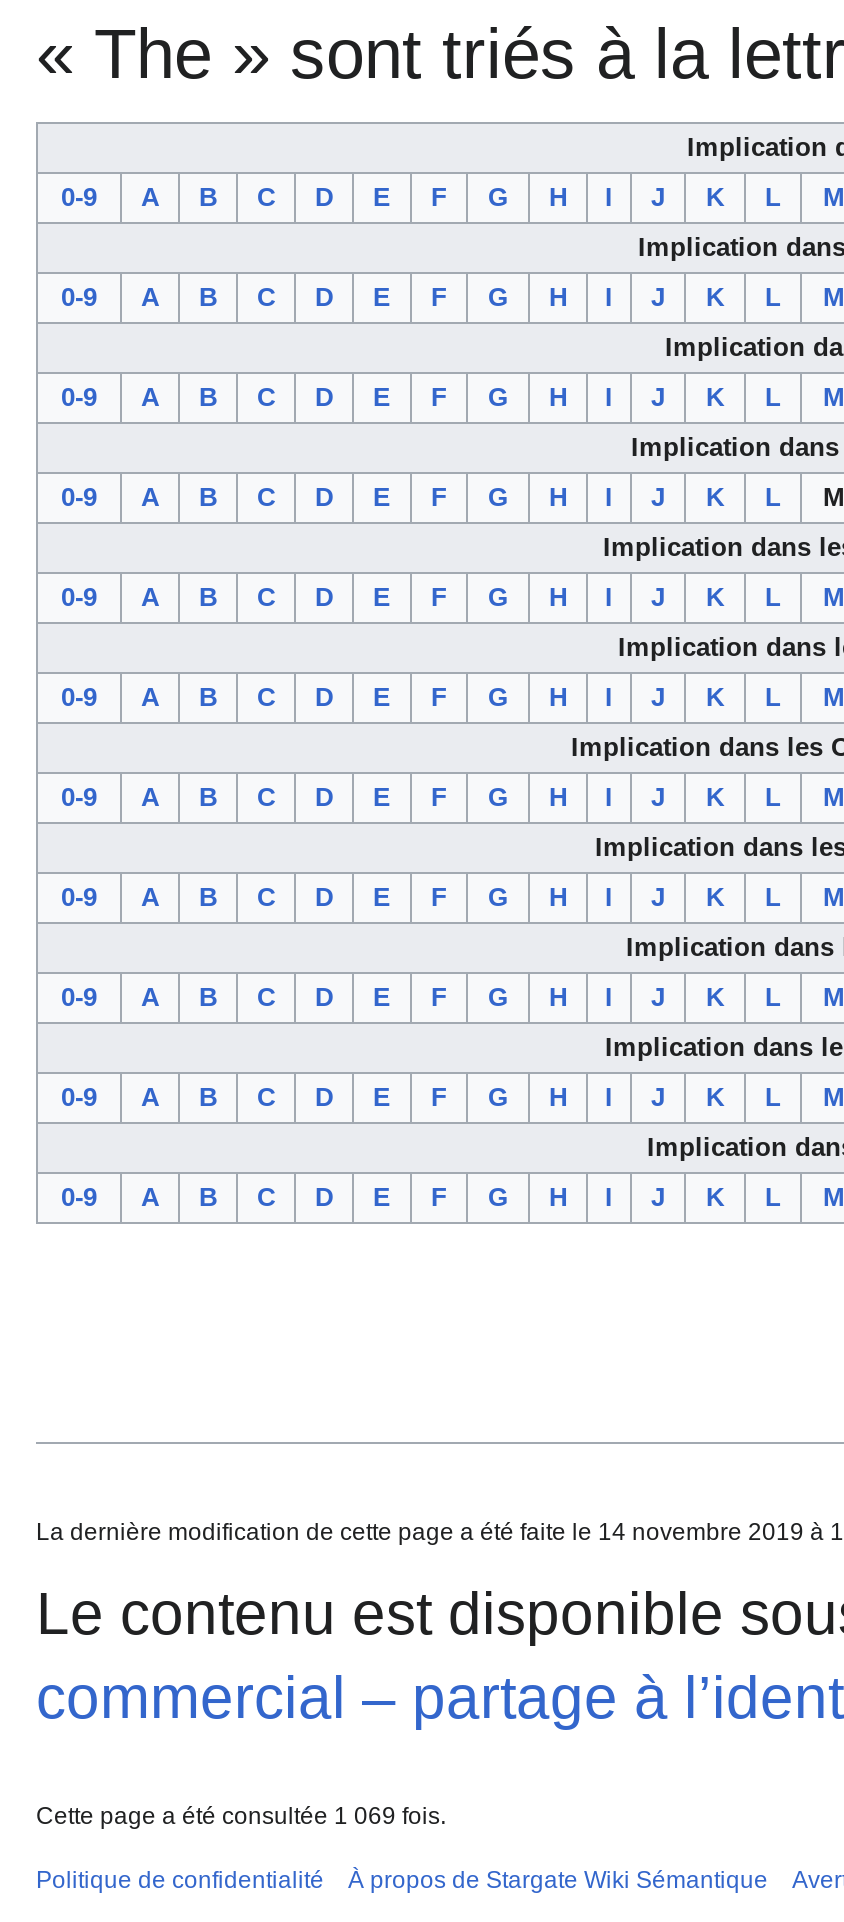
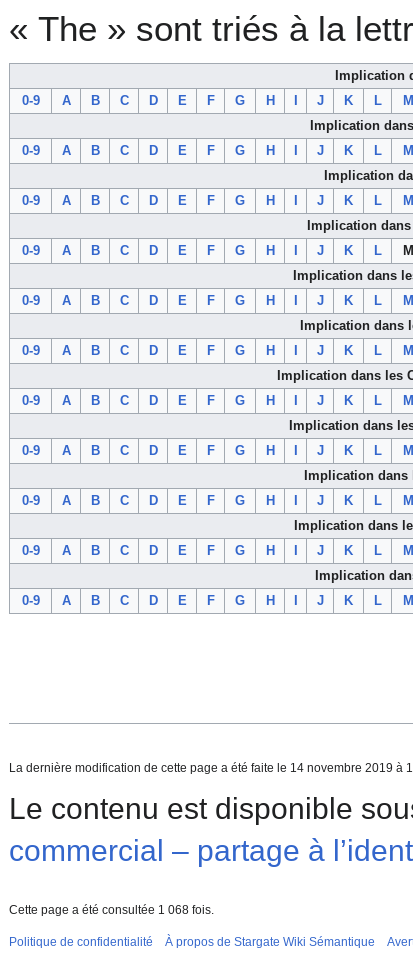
- Cette page a été consultée 1 069 fois.
+ Cette page a été consultée 1 068 fois.
